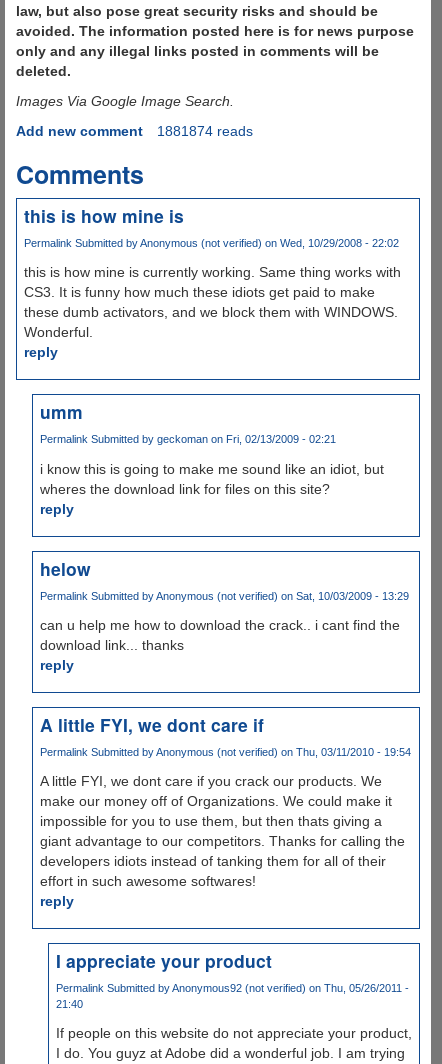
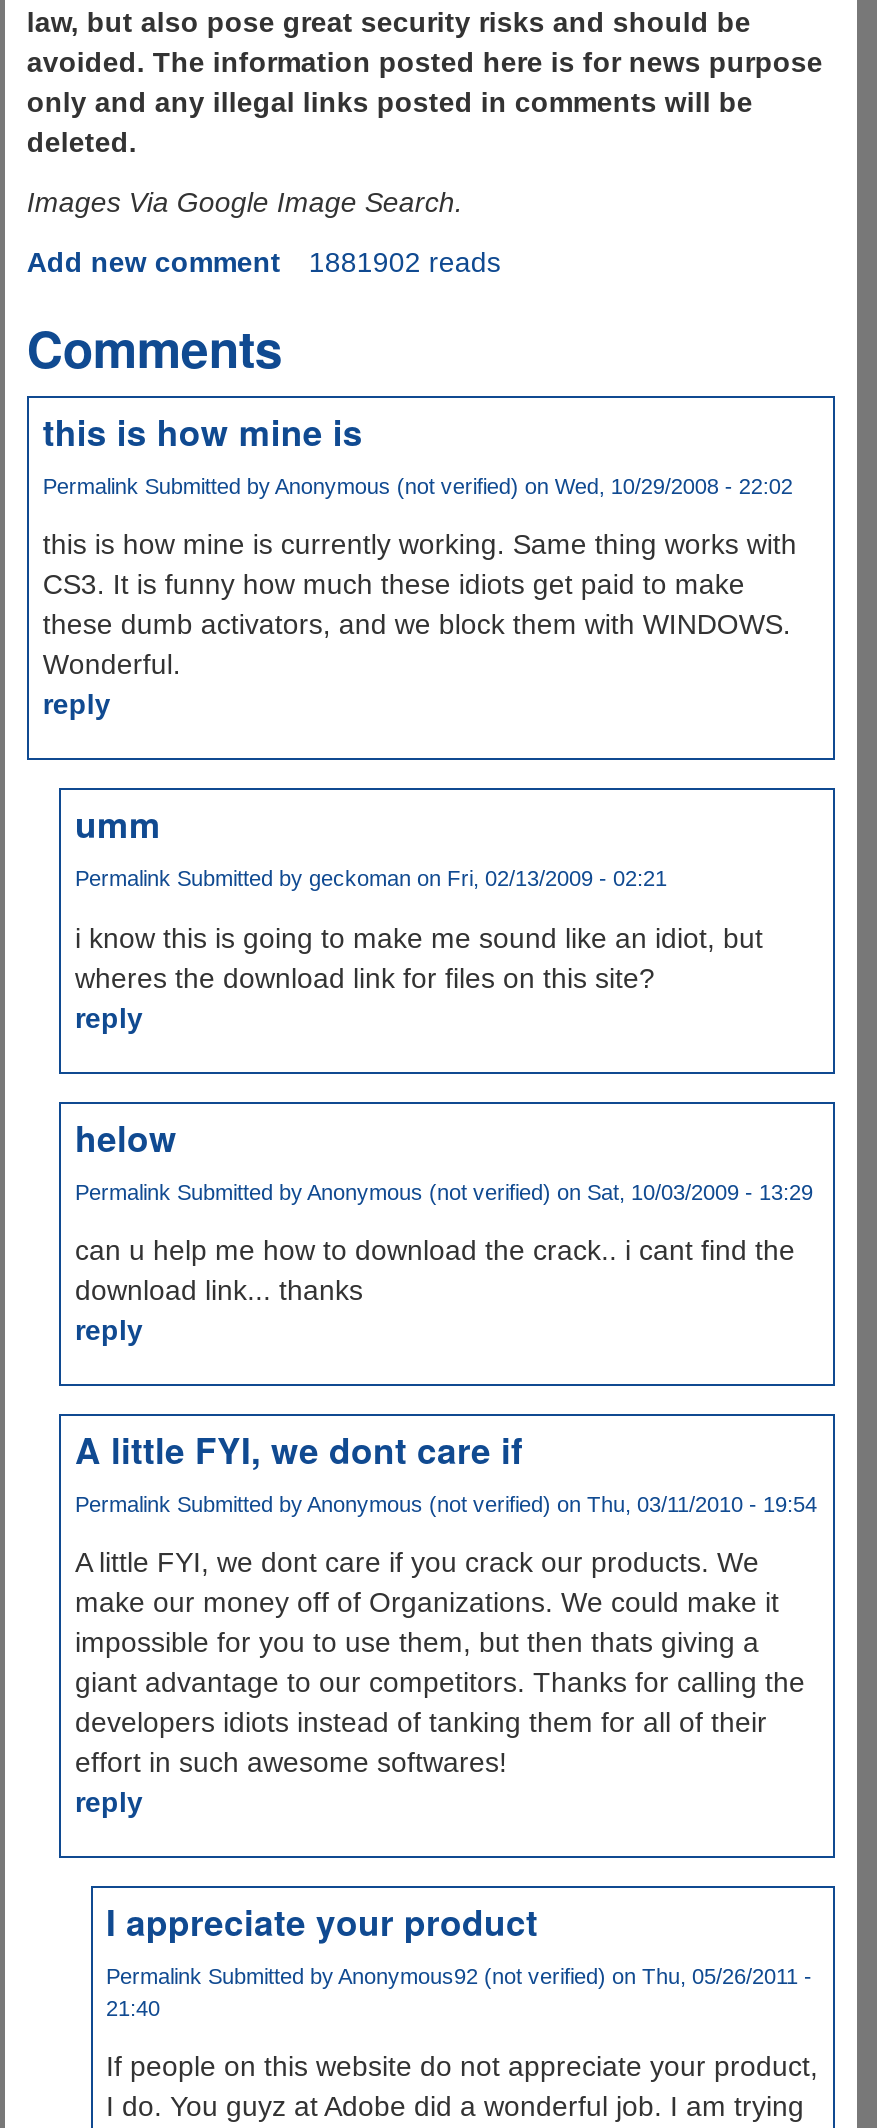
- Add new comment 1881874 reads
+ Add new comment 1881902 reads
